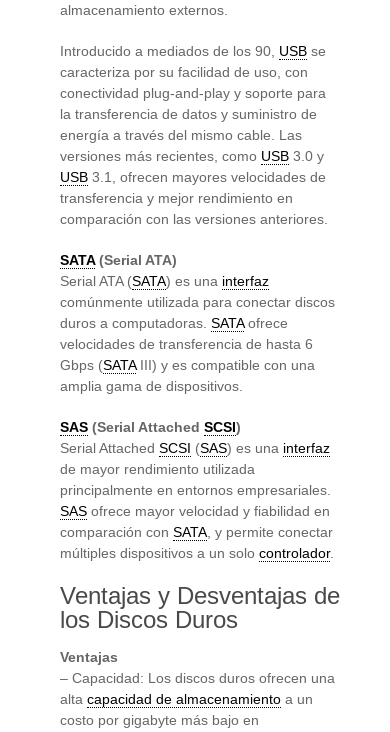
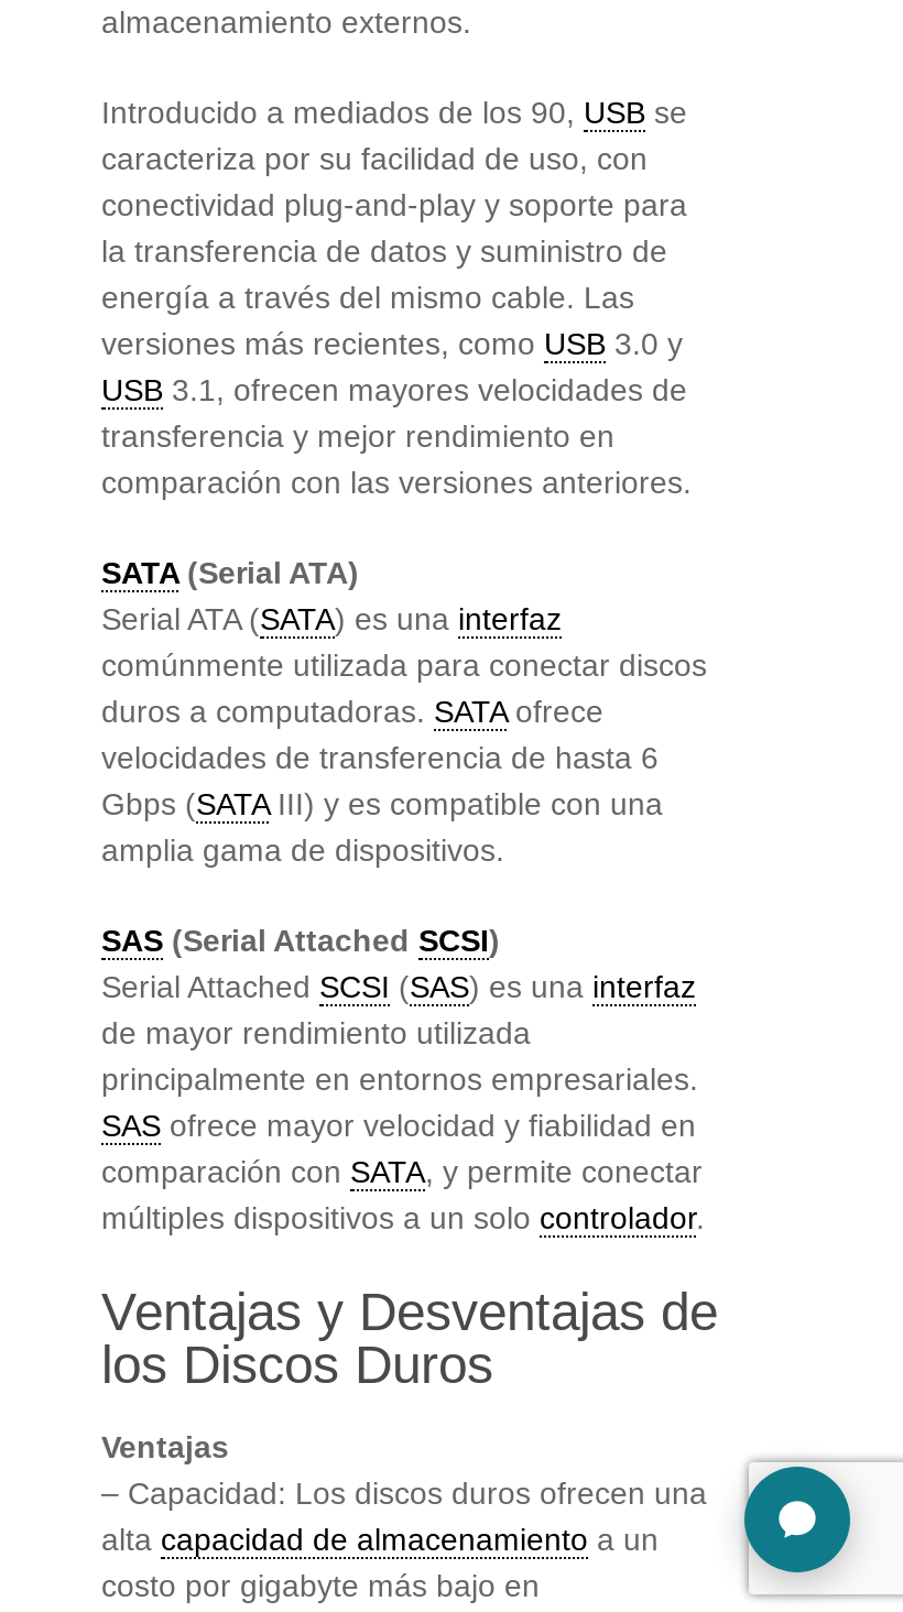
+ [image]
